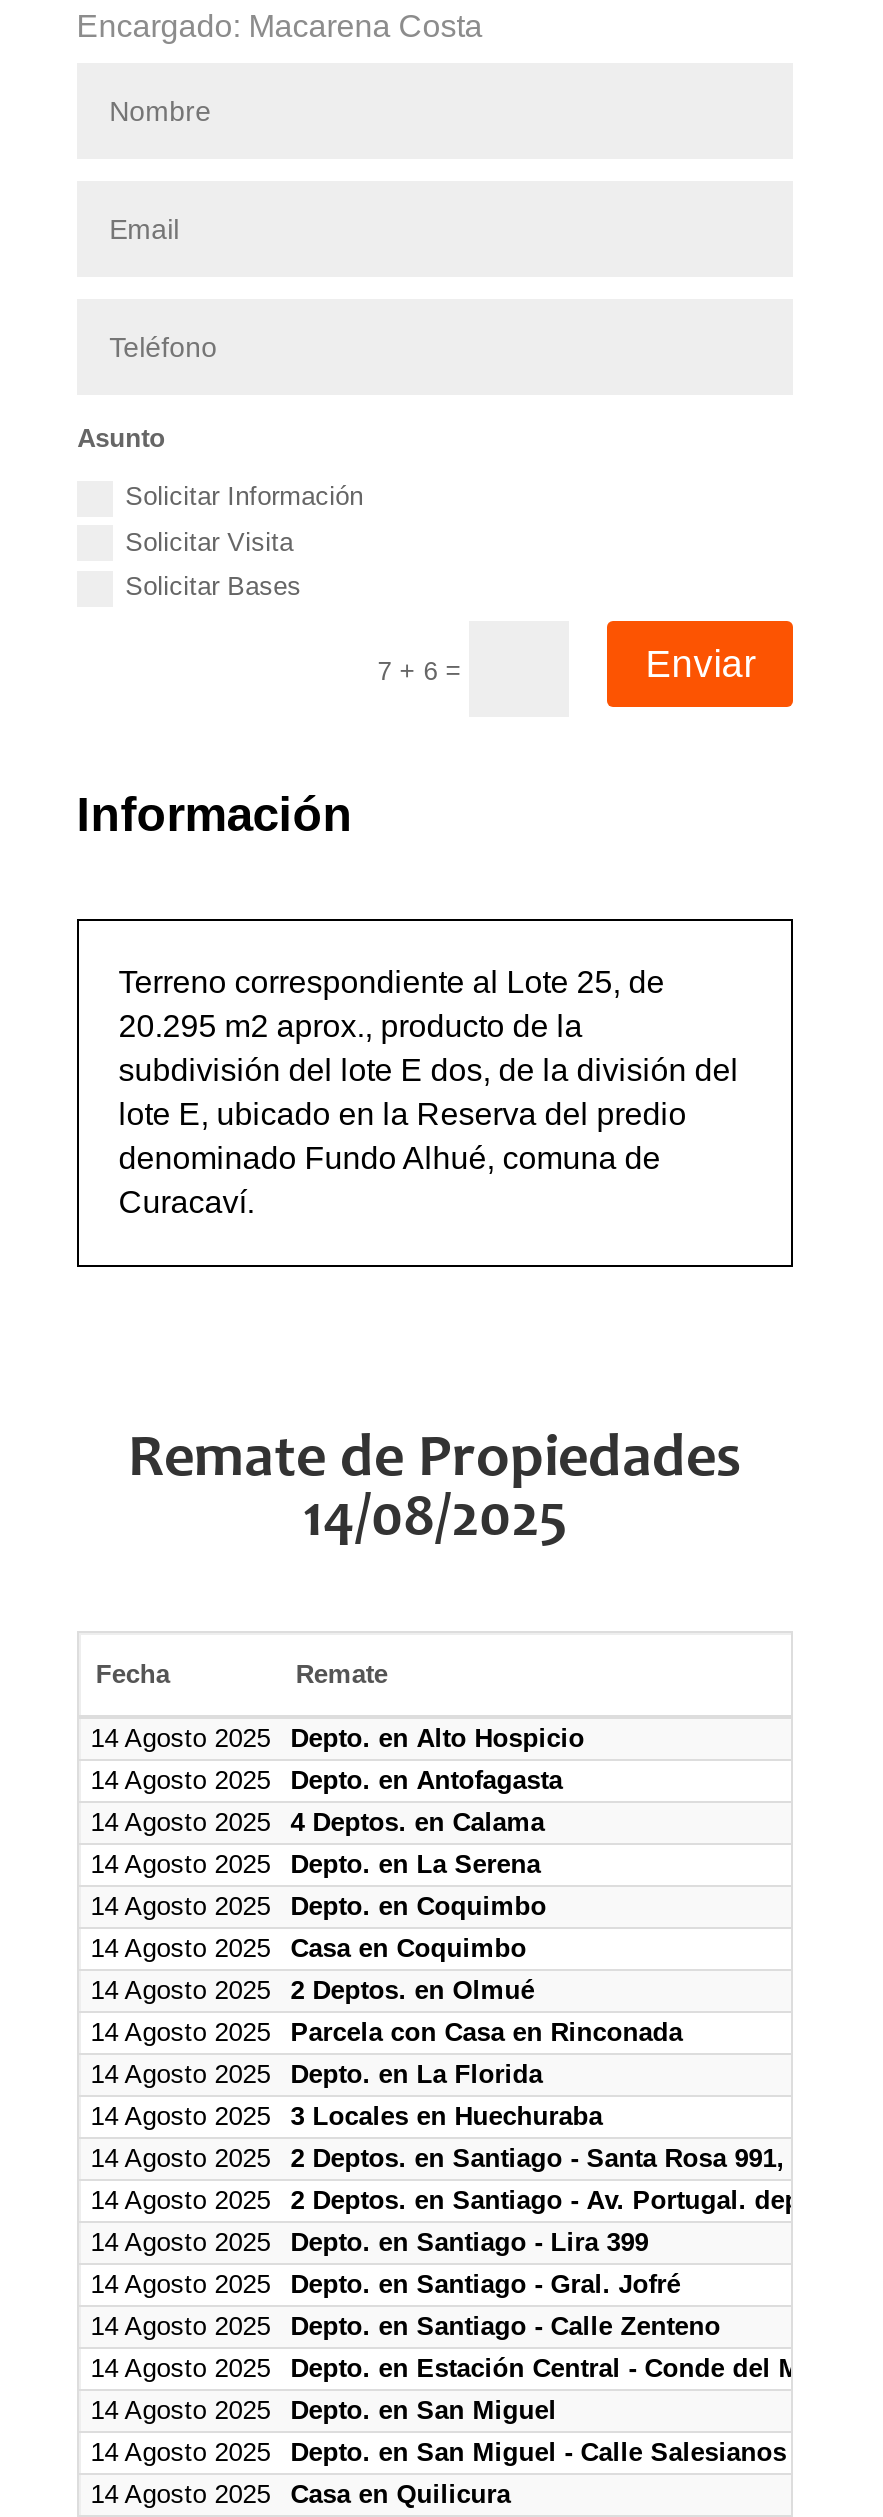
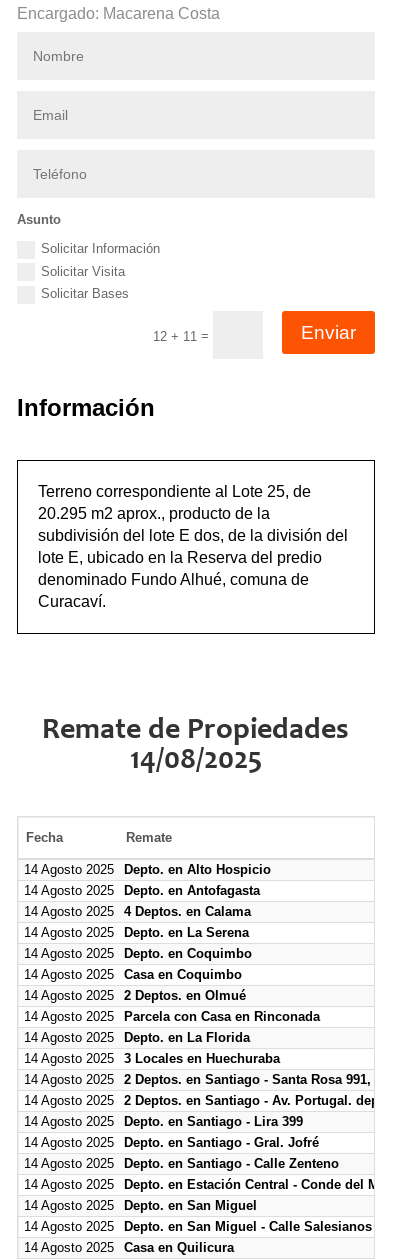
- 7 + 6 =
+ 12 + 11 =
